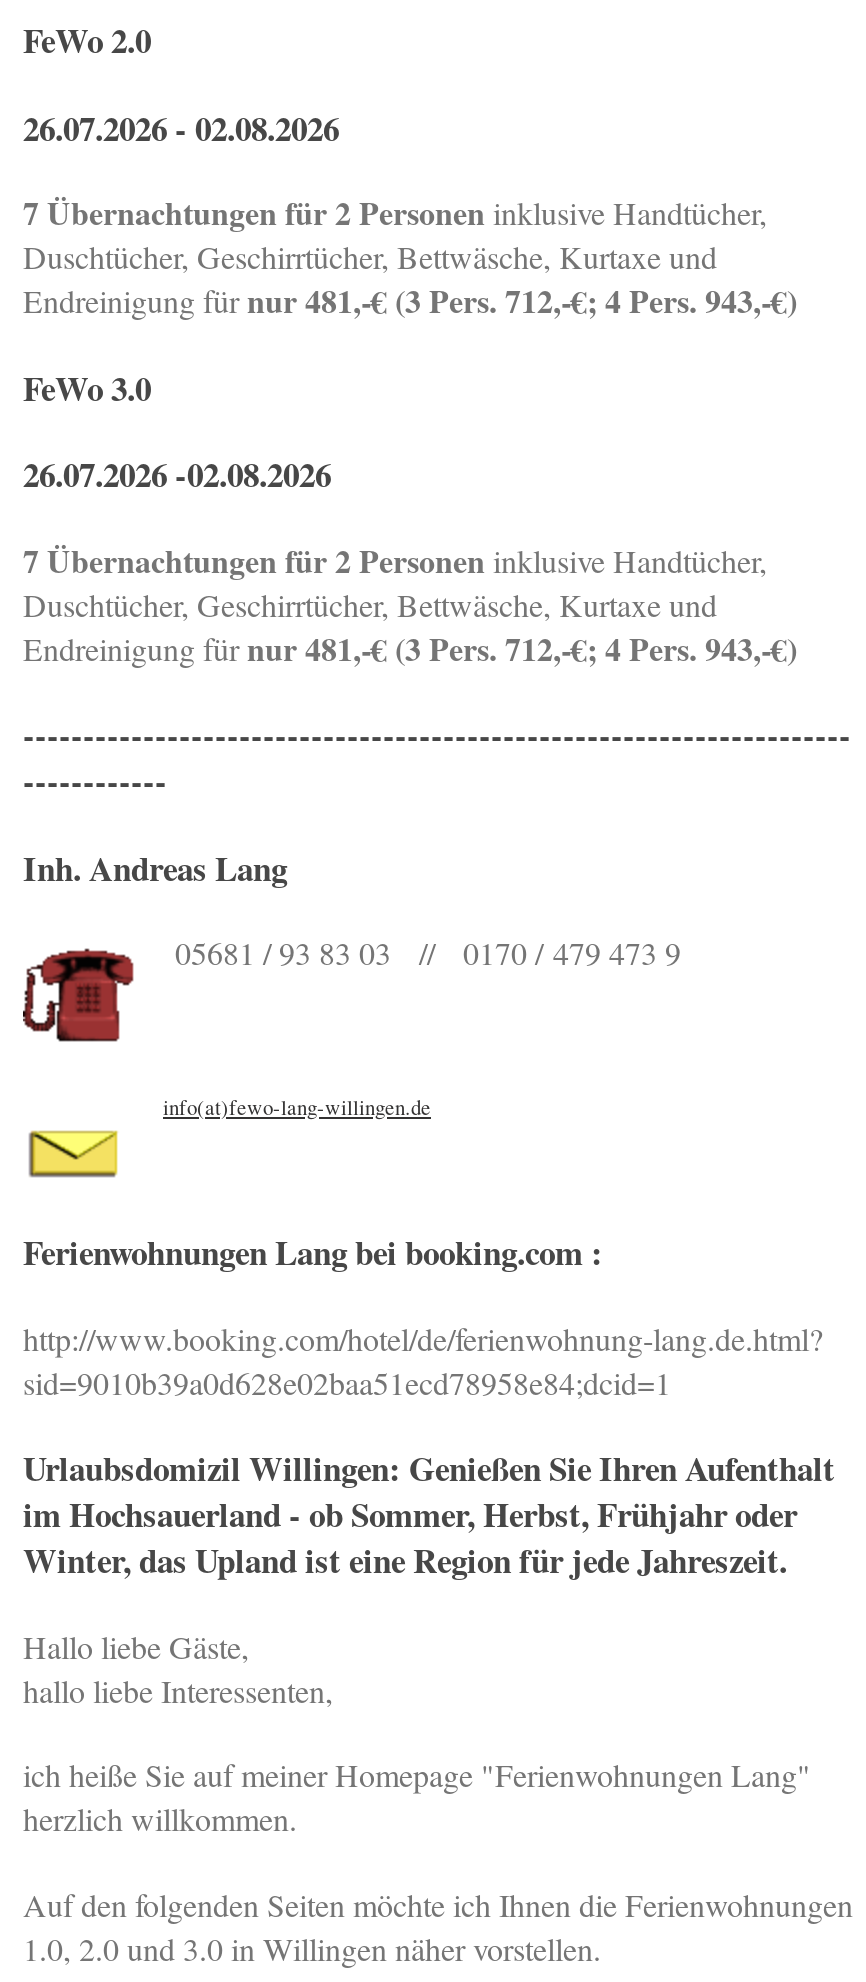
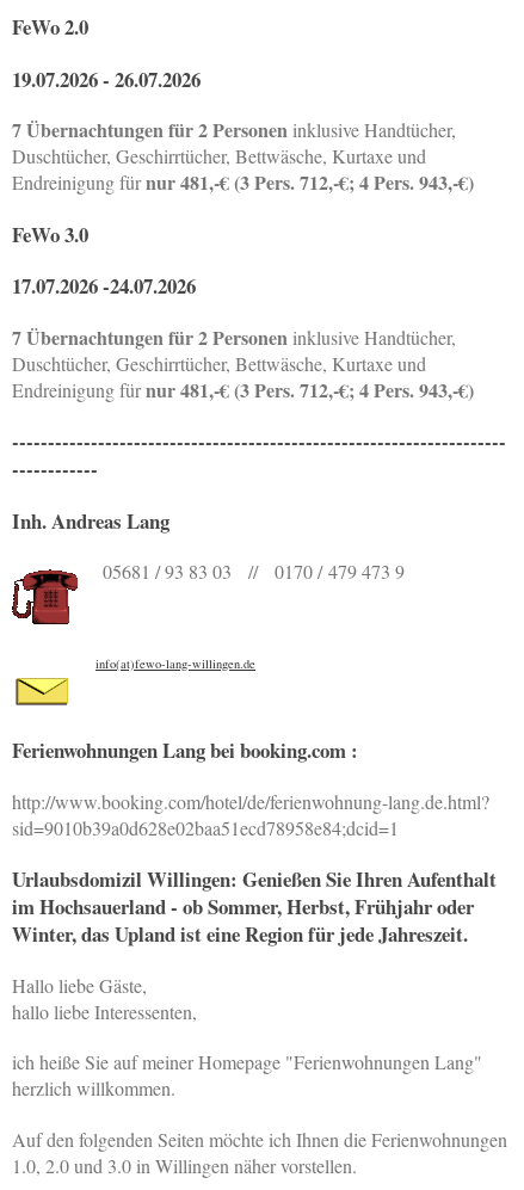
- 26.07.2026 - 02.08.2026
+ 19.07.2026 - 26.07.2026

- 26.07.2026 -02.08.2026
+ 17.07.2026 -24.07.2026
